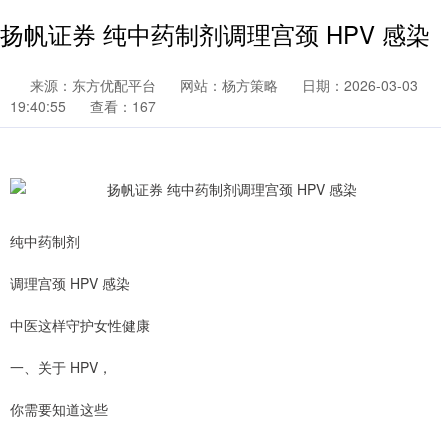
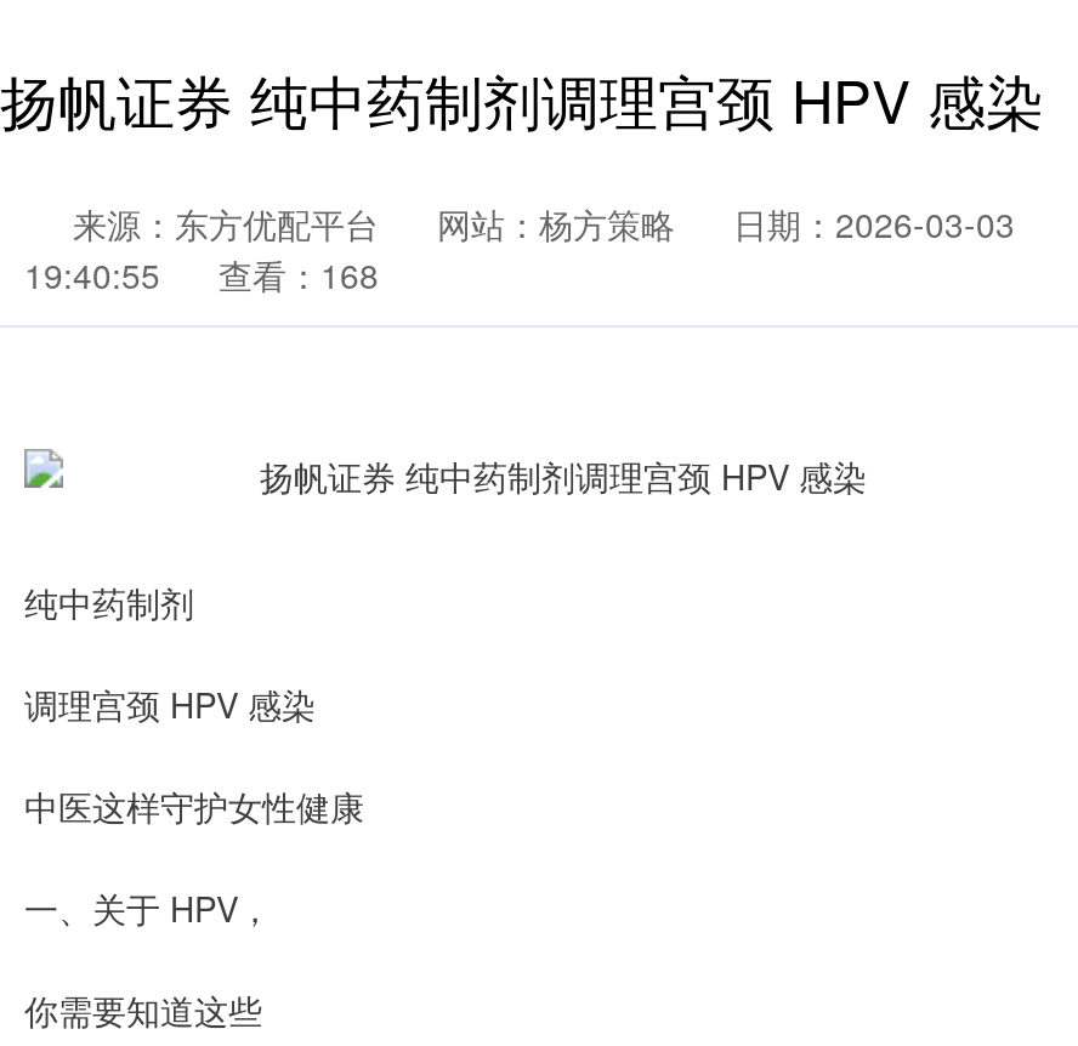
- 19:40:55 查看：167
+ 19:40:55 查看：168
